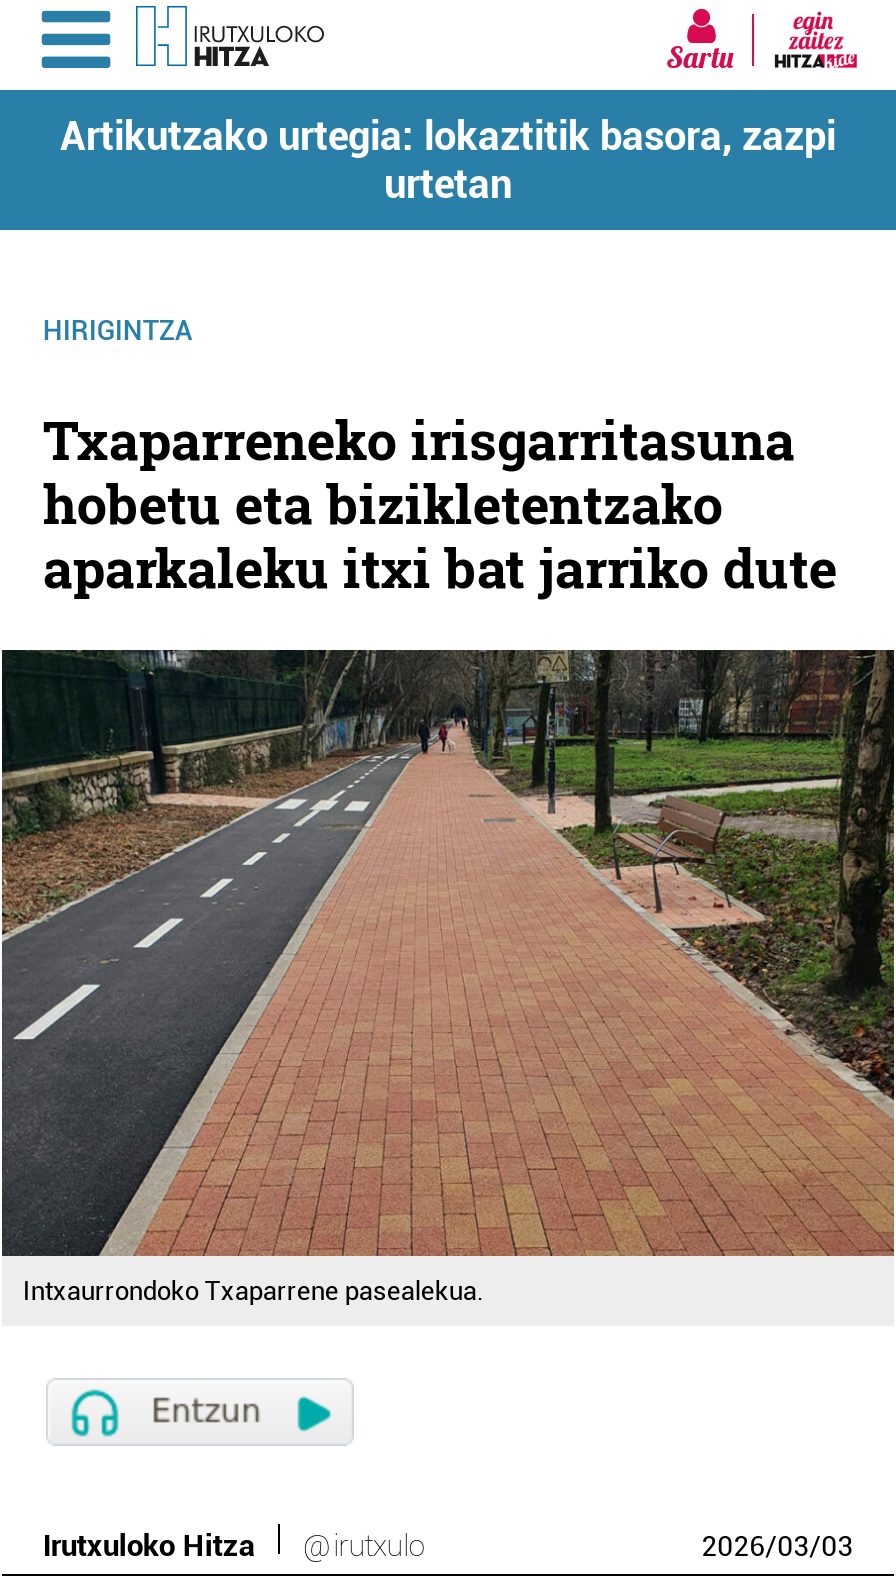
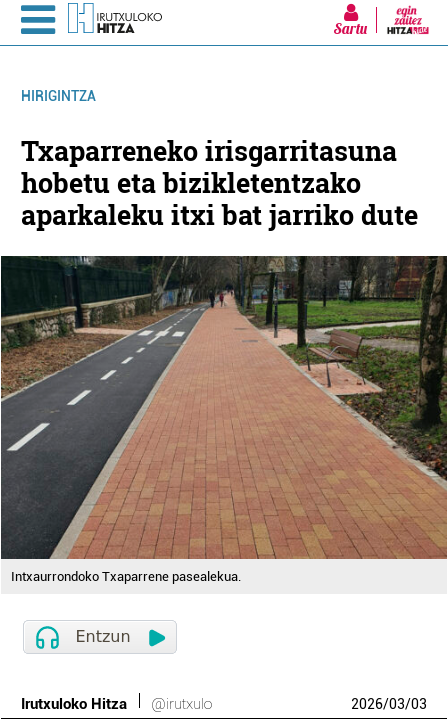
- Artikutzako urtegia: lokaztitik basora, zazpi
- urtetan
